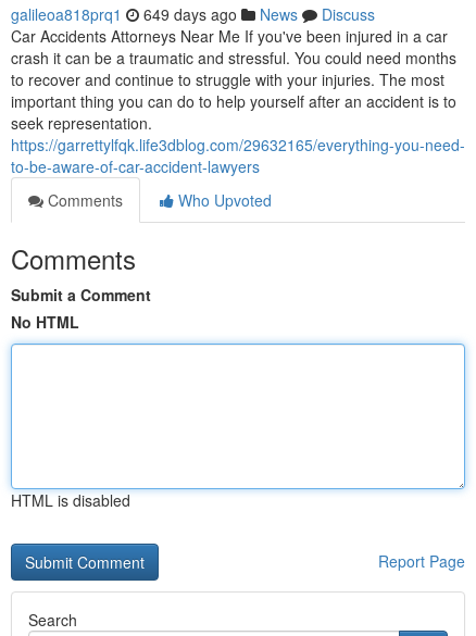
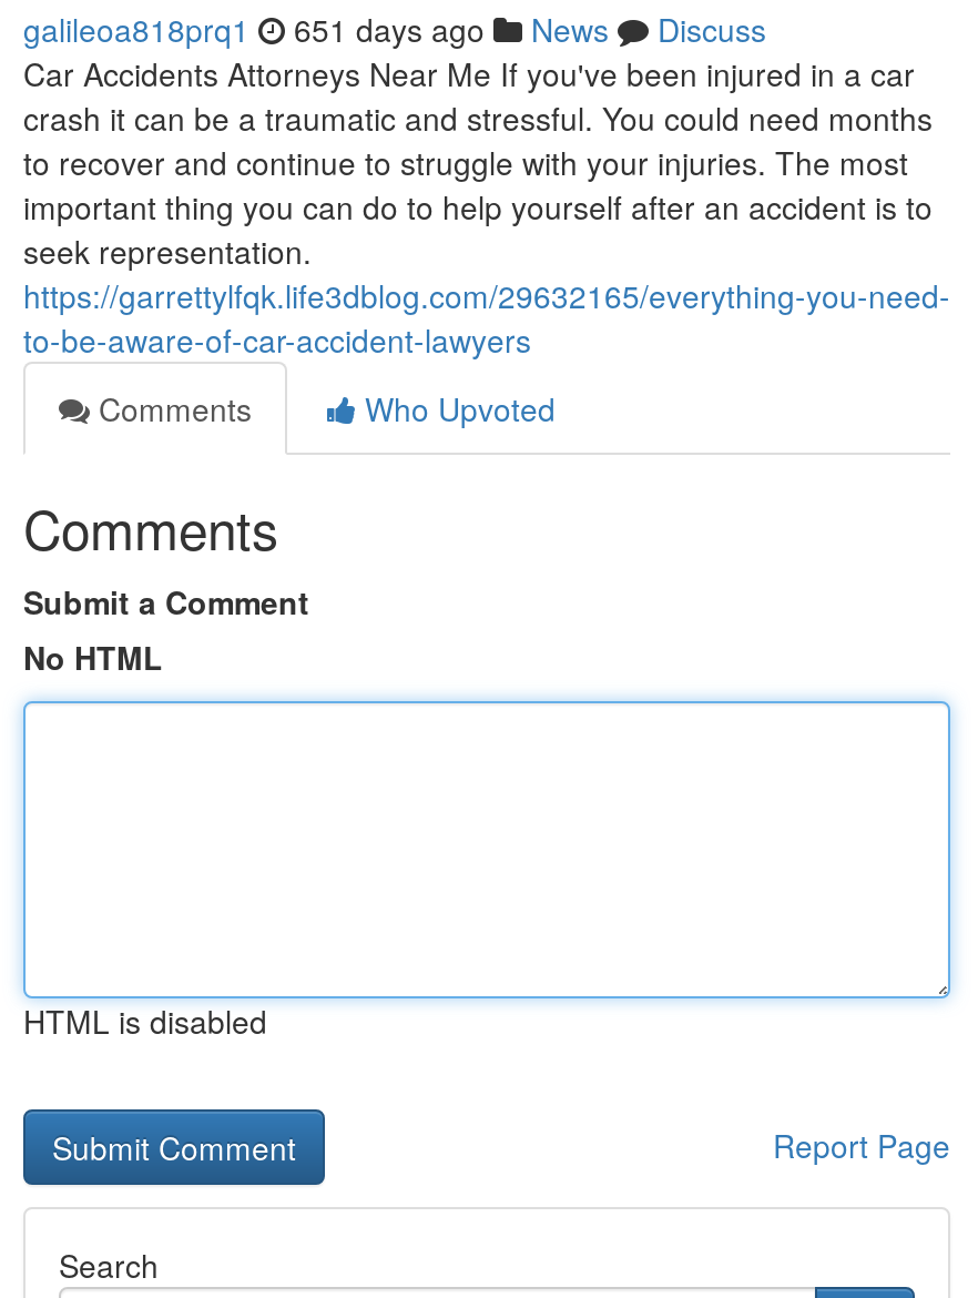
- galileoa818prq1 649 days ago News Discuss
+ galileoa818prq1 651 days ago News Discuss
